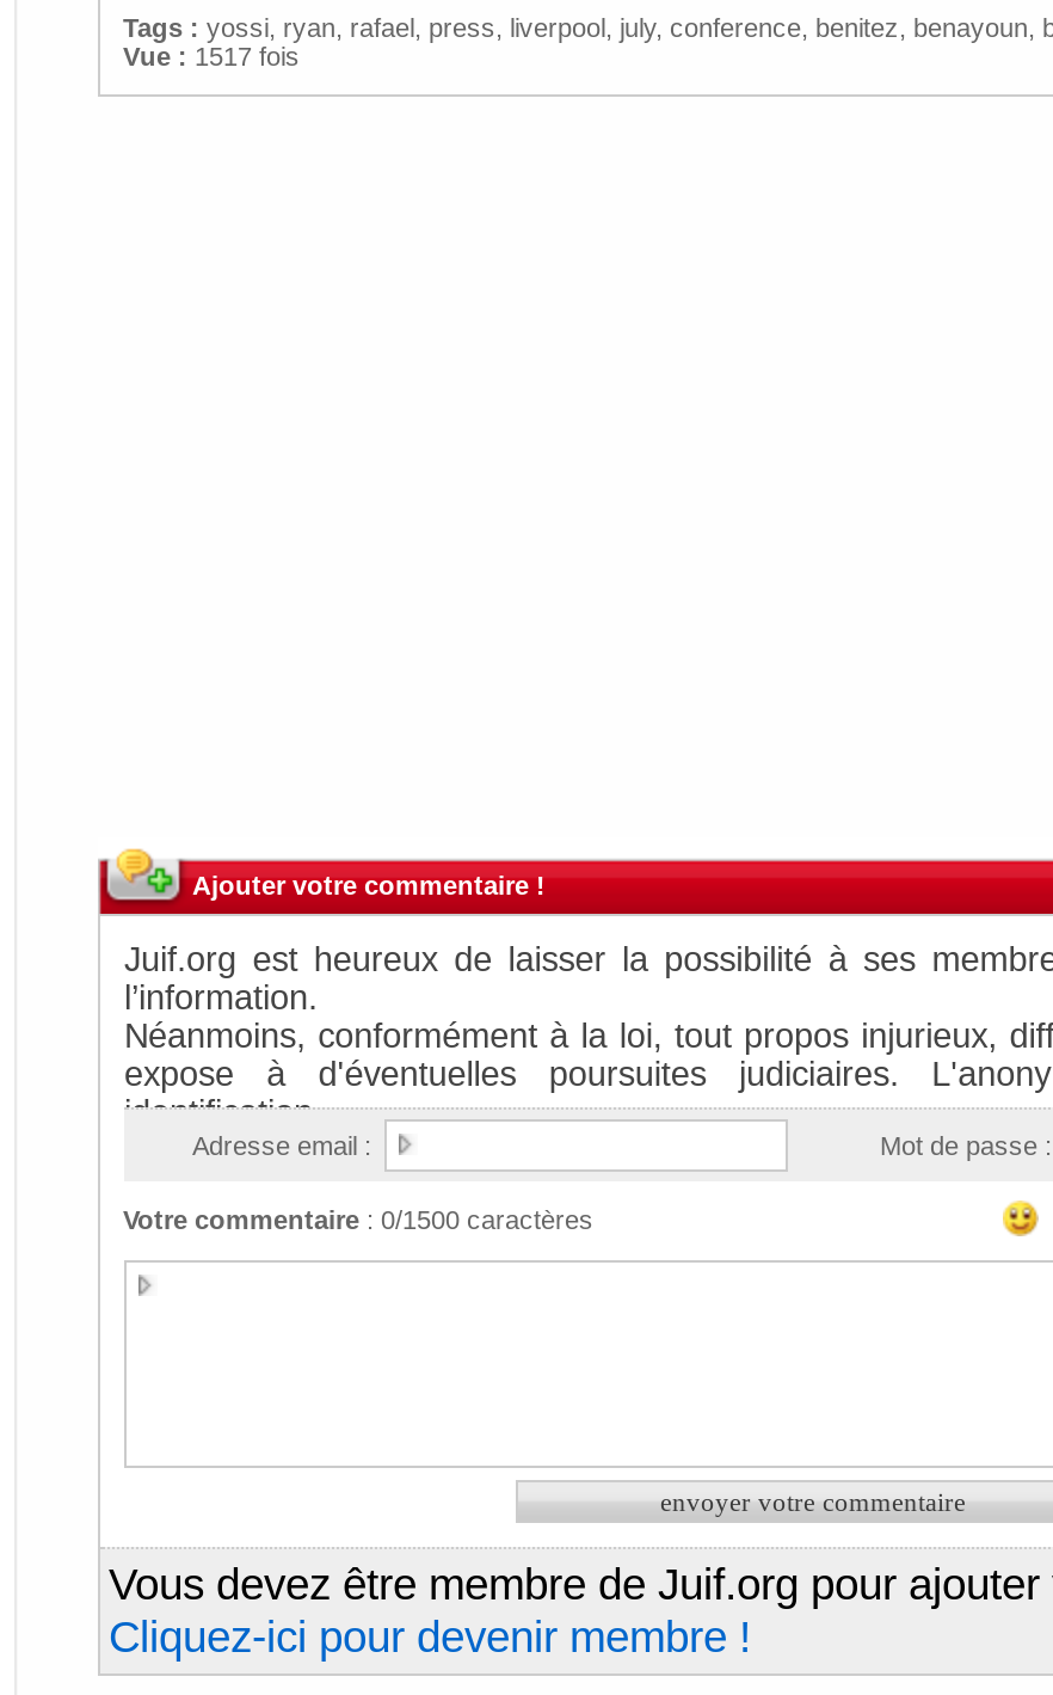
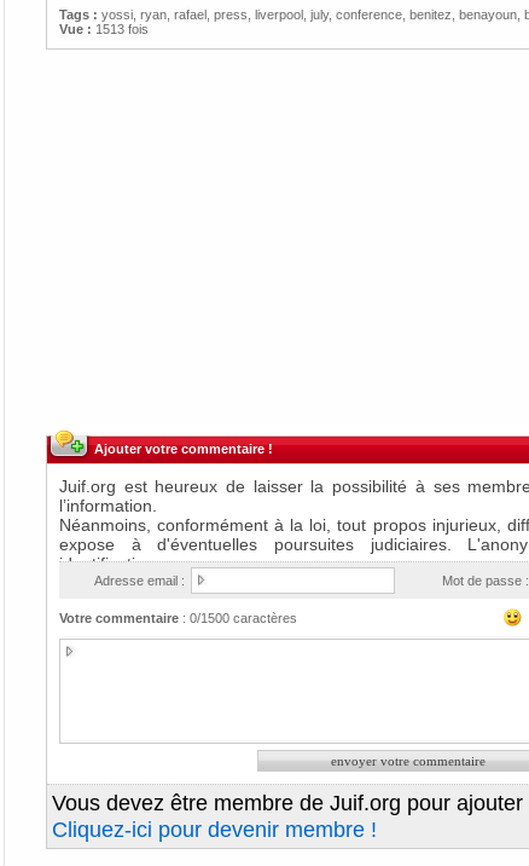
- Vue : 1517 fois
+ Vue : 1513 fois
